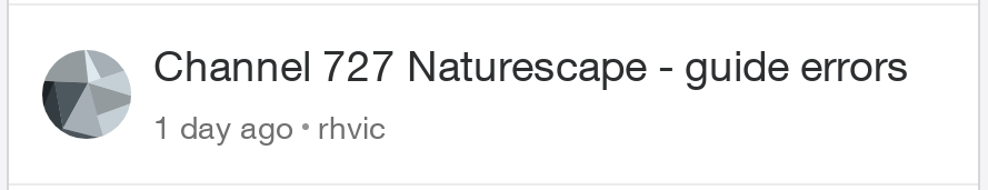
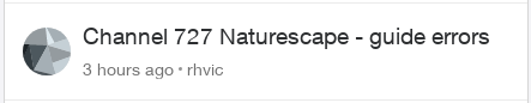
- 1 day ago rhvic
+ 3 hours ago rhvic
